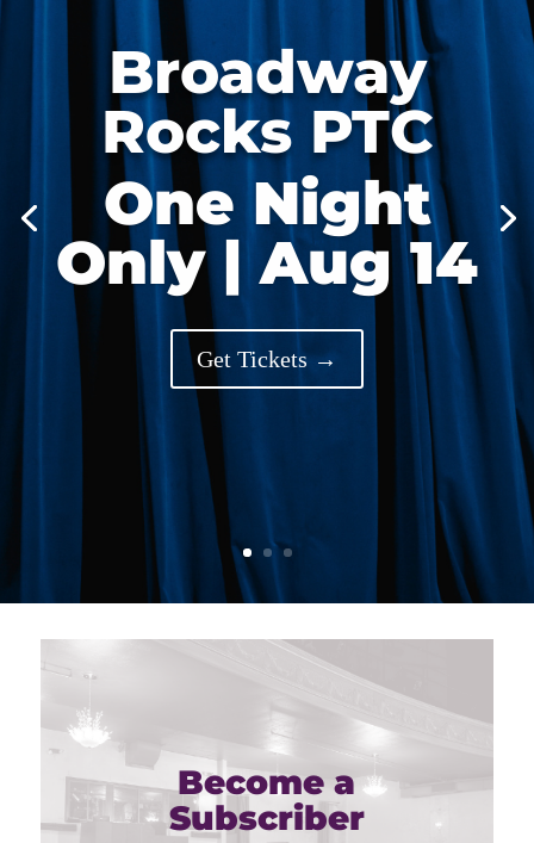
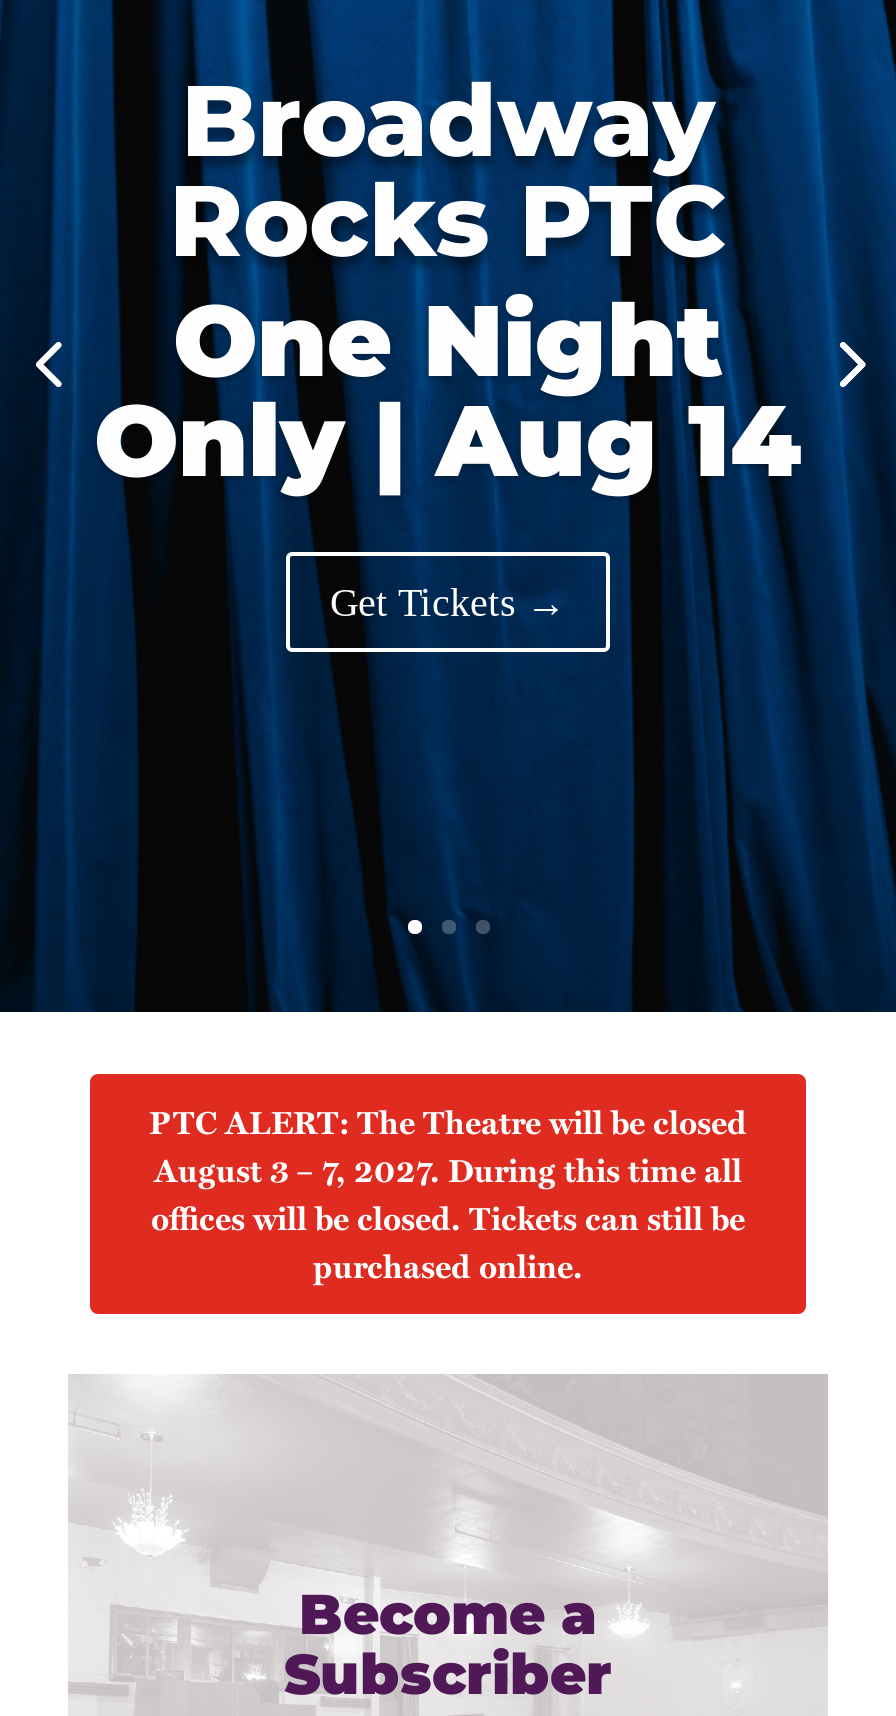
+ [image]
+ PTC ALERT: The Theatre will be closed
+ August 3 – 7, 2027. During this time all
+ offices will be closed. Tickets can still be
+ purchased online.
